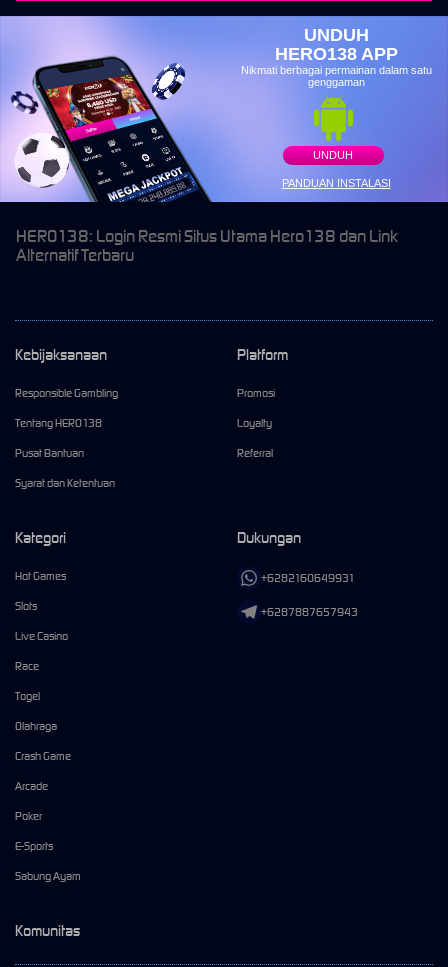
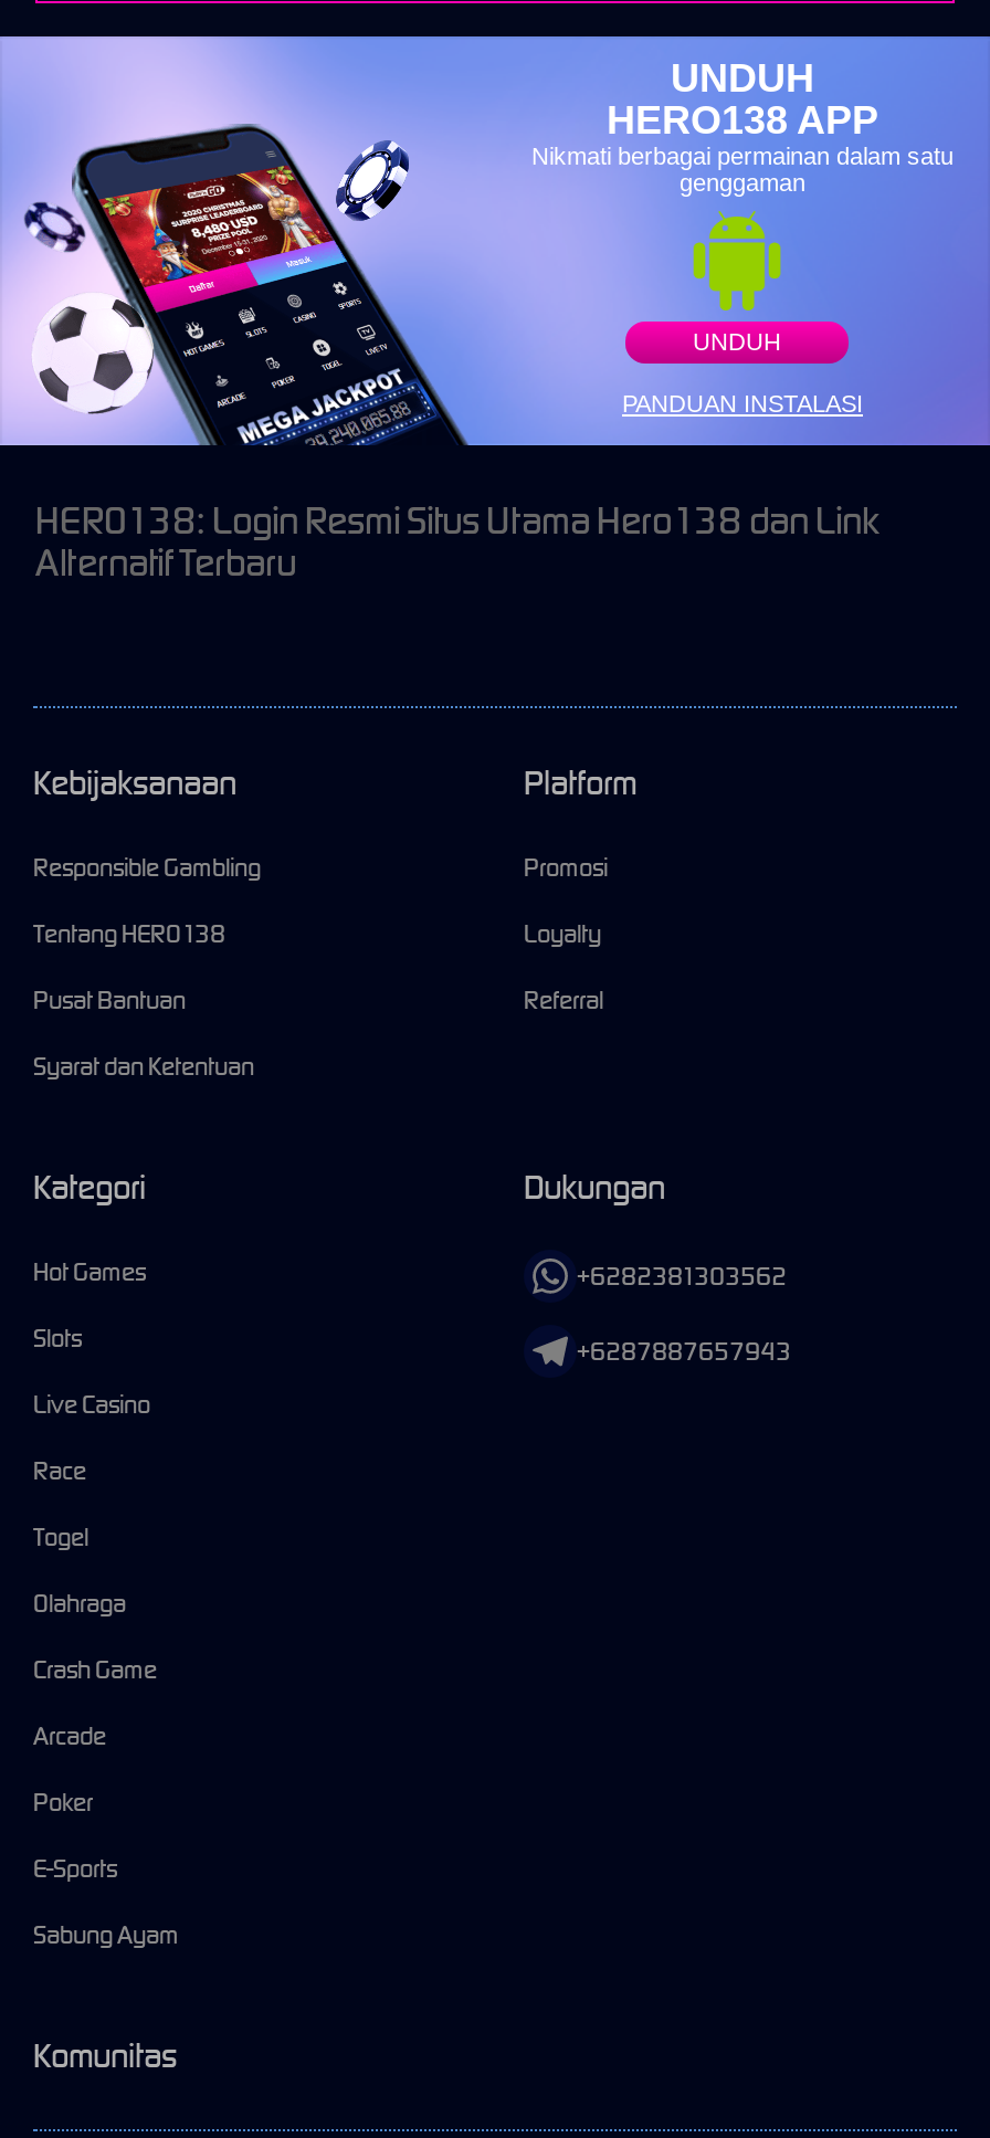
- +6282160649931
+ +6282381303562
